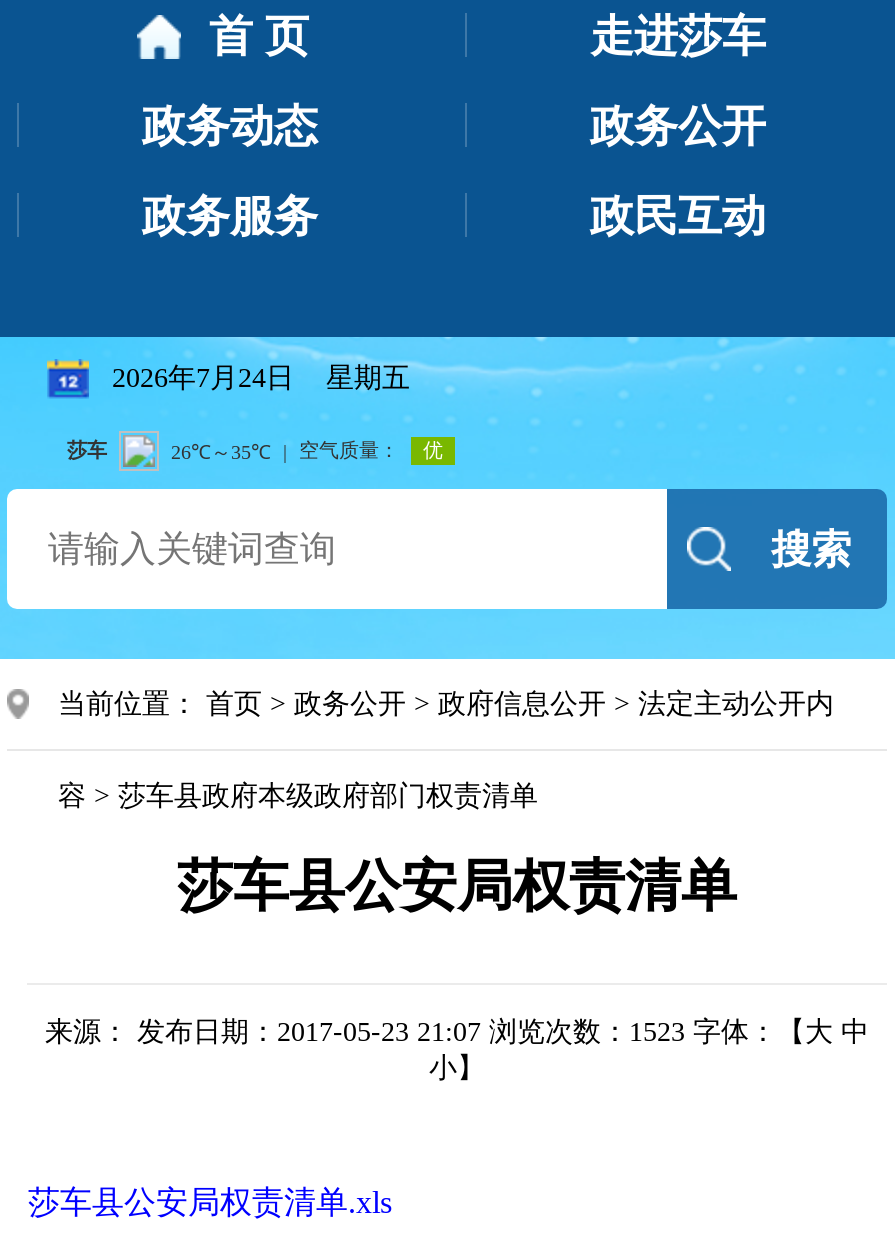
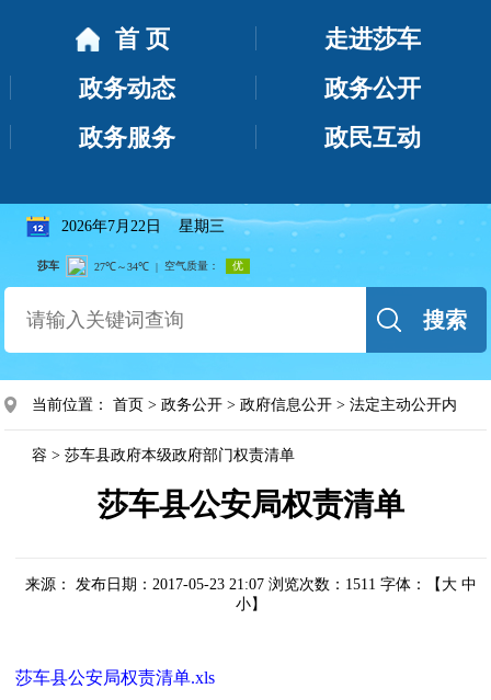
- 2026年7月24日 星期五
+ 2026年7月22日 星期三

- 来源： 发布日期：2017-05-23 21:07 浏览次数：1523 字体：【大 中
+ 来源： 发布日期：2017-05-23 21:07 浏览次数：1511 字体：【大 中
